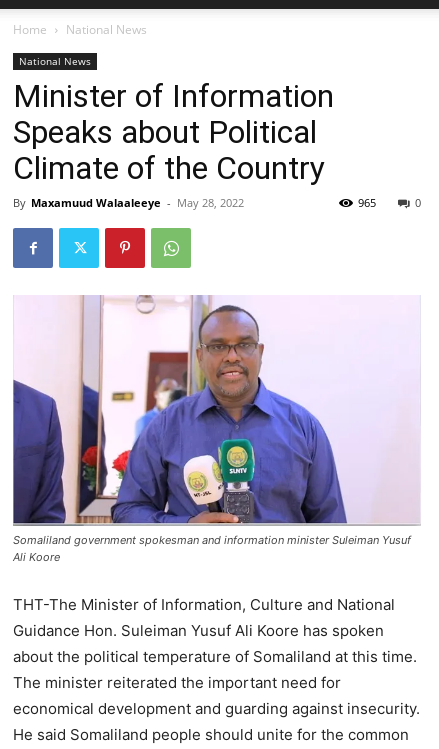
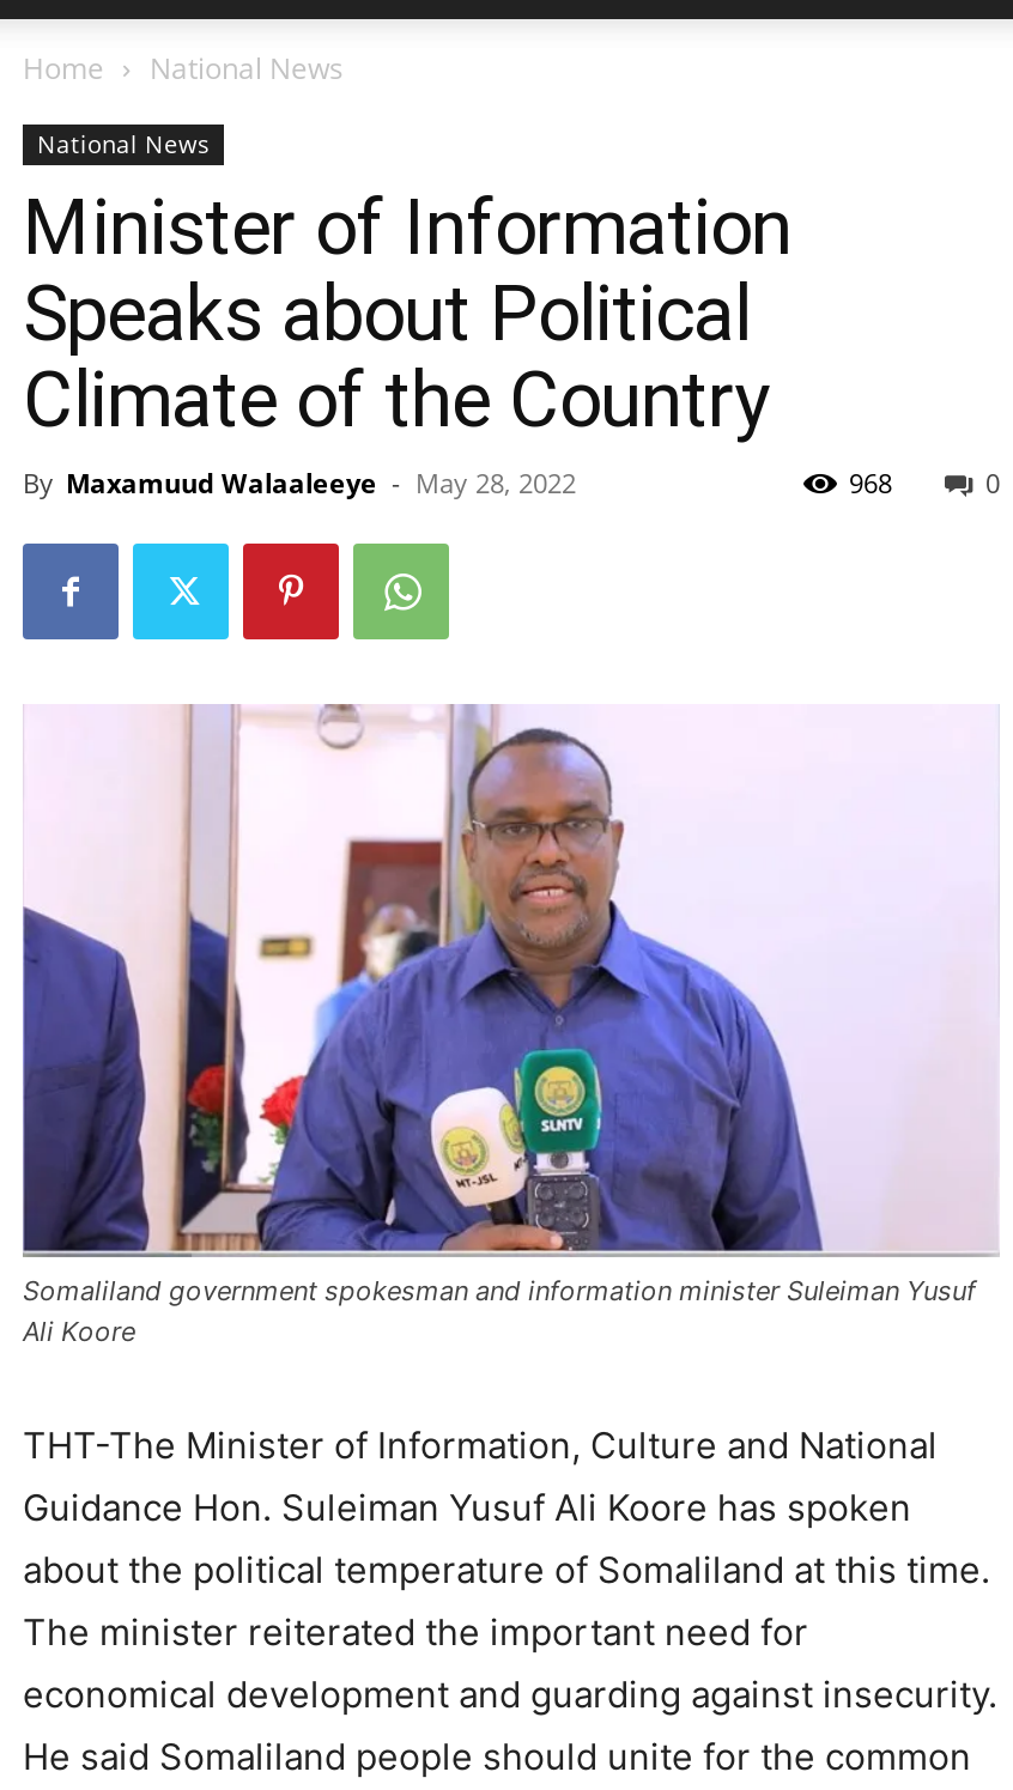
- 965
+ 968
